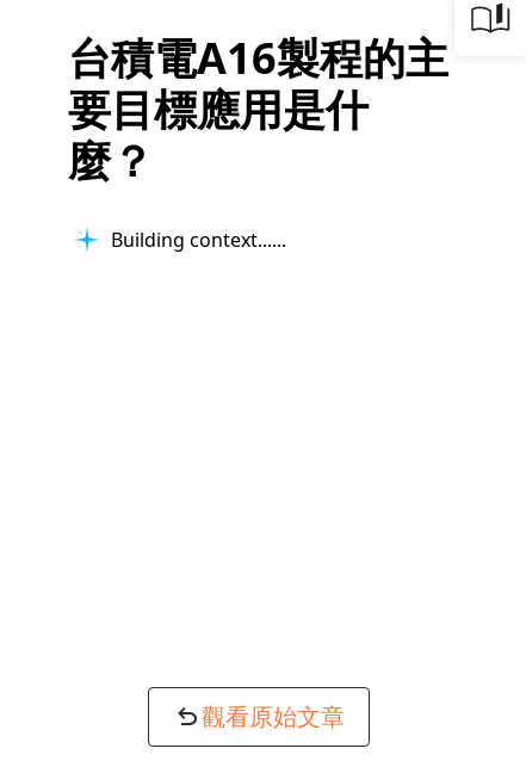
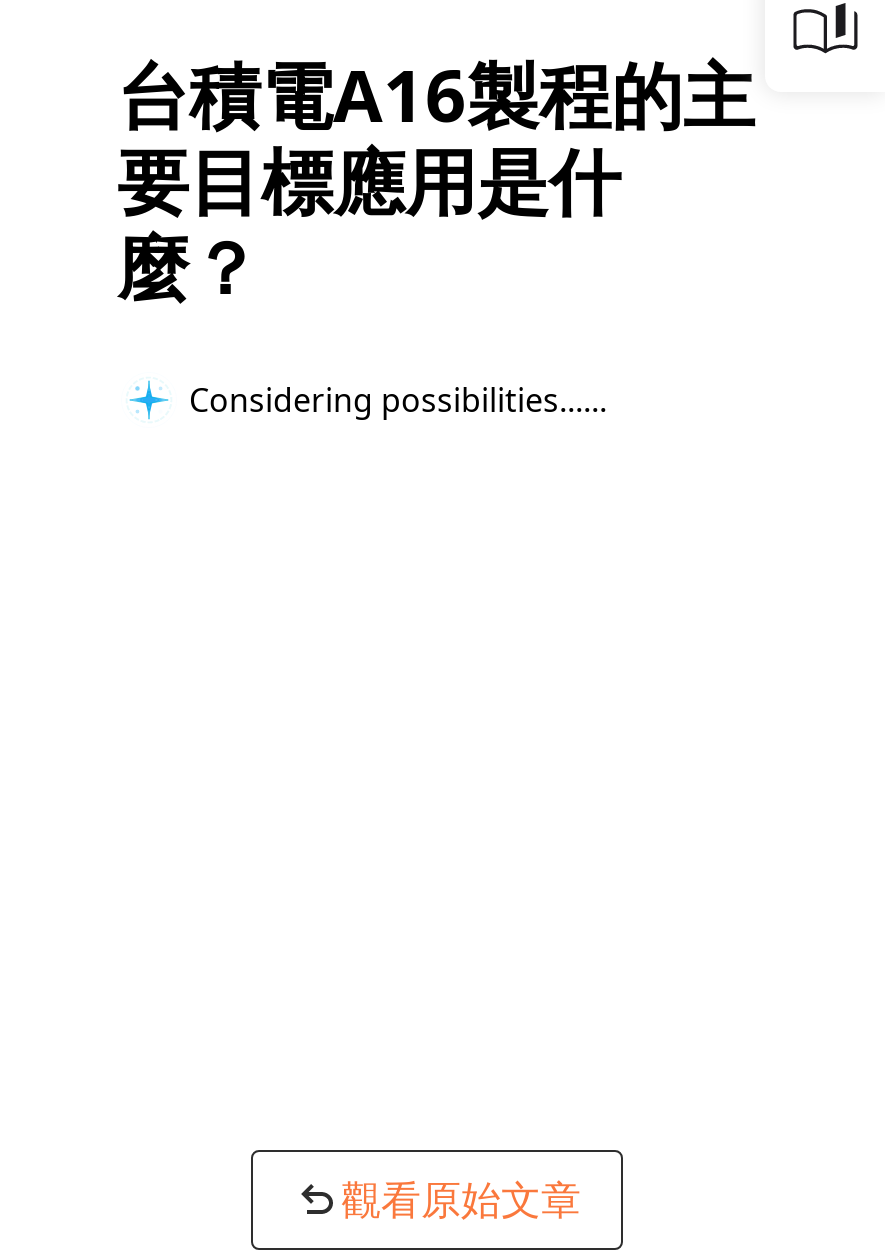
- Building context...
+ Considering possibilities...
